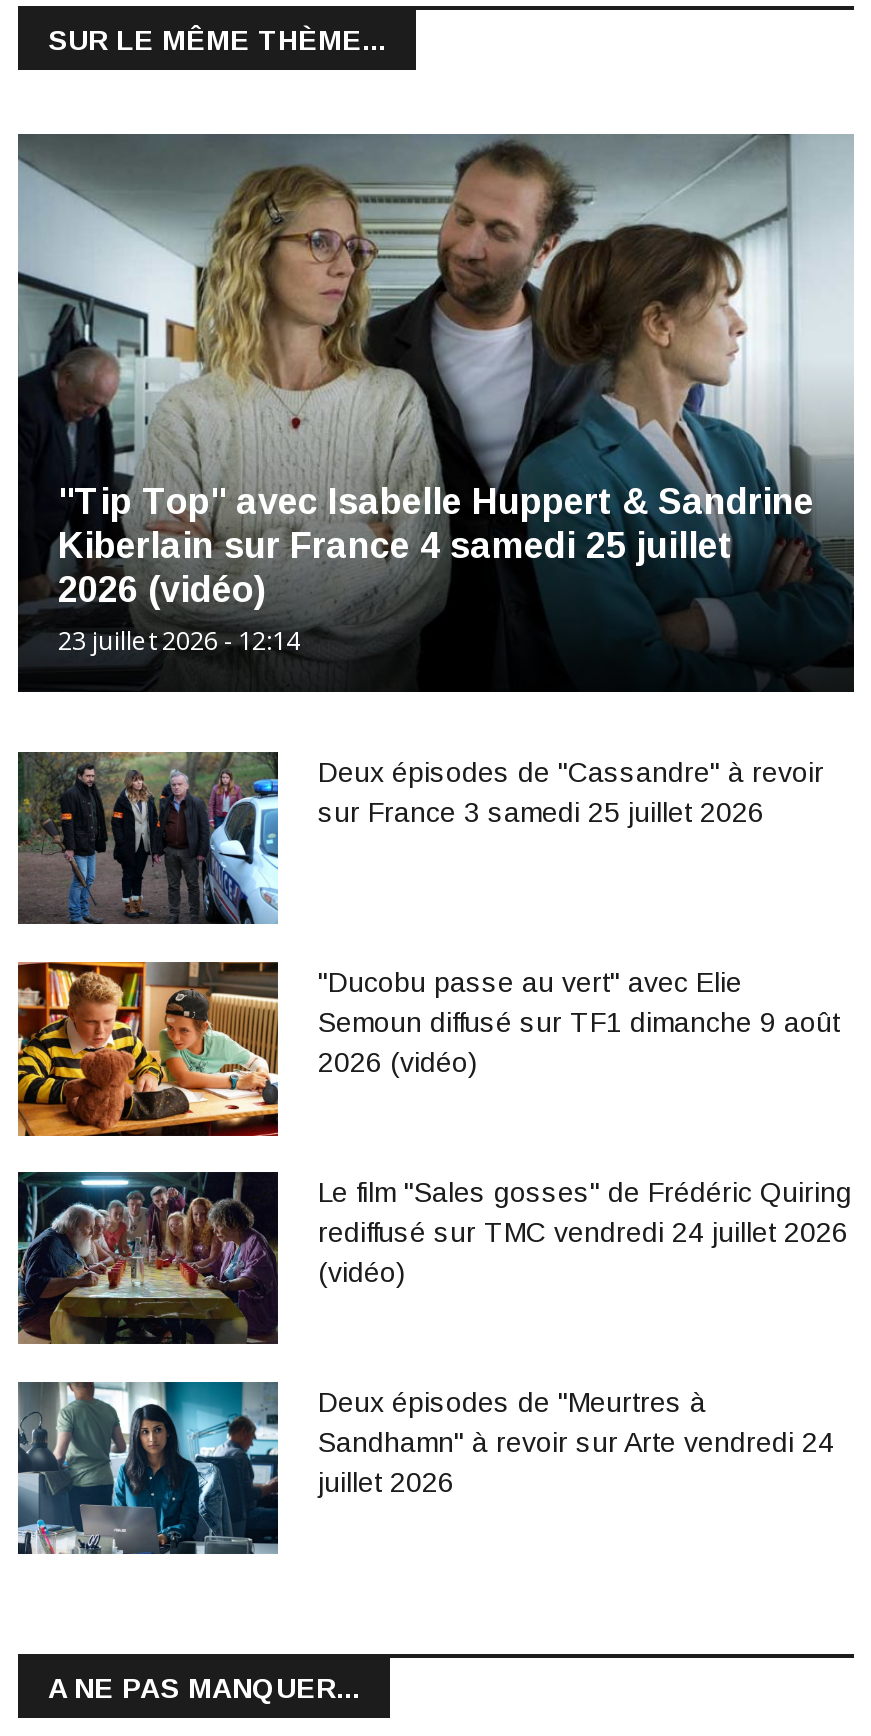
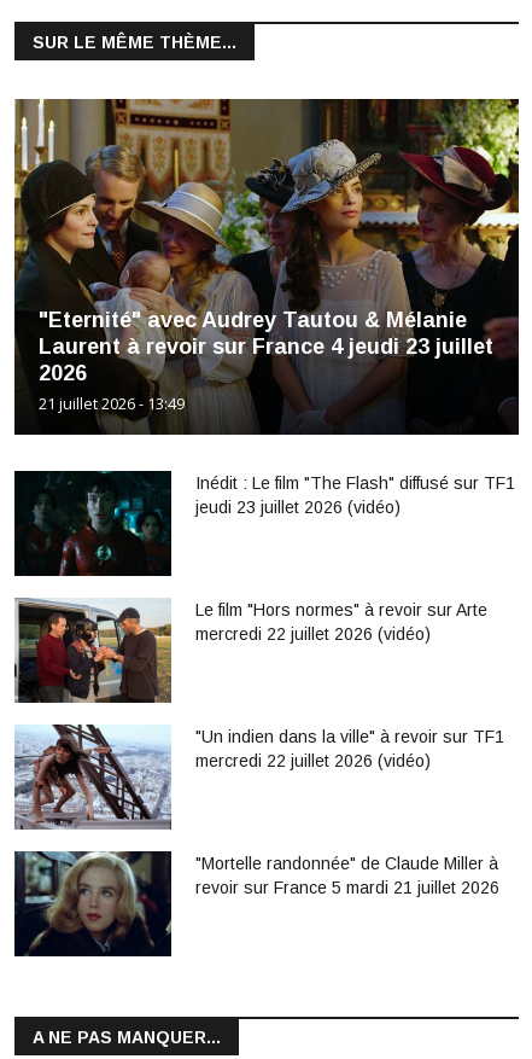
- [image]
- "Tip Top" avec Isabelle Huppert & Sandrine
- Kiberlain sur France 4 samedi 25 juillet
- 2026 (vidéo)
- 23 juillet 2026 - 12:14
+ [image]
+ "Eternité" avec Audrey Tautou & Mélanie
+ Laurent à revoir sur France 4 jeudi 23 juillet
+ 2026
+ 21 juillet 2026 - 13:49

- [image]
- Deux épisodes de "Cassandre" à revoir
- sur France 3 samedi 25 juillet 2026
+ [image]
+ Inédit : Le film "The Flash" diffusé sur TF1
+ jeudi 23 juillet 2026 (vidéo)

- [image]
- "Ducobu passe au vert" avec Elie
- Semoun diffusé sur TF1 dimanche 9 août
- 2026 (vidéo)
+ [image]
+ Le film "Hors normes" à revoir sur Arte
+ mercredi 22 juillet 2026 (vidéo)

- [image]
- Le film "Sales gosses" de Frédéric Quiring
- rediffusé sur TMC vendredi 24 juillet 2026
- (vidéo)
+ [image]
+ "Un indien dans la ville" à revoir sur TF1
+ mercredi 22 juillet 2026 (vidéo)

- [image]
- Deux épisodes de "Meurtres à
- Sandhamn" à revoir sur Arte vendredi 24
- juillet 2026
+ [image]
+ "Mortelle randonnée" de Claude Miller à
+ revoir sur France 5 mardi 21 juillet 2026
